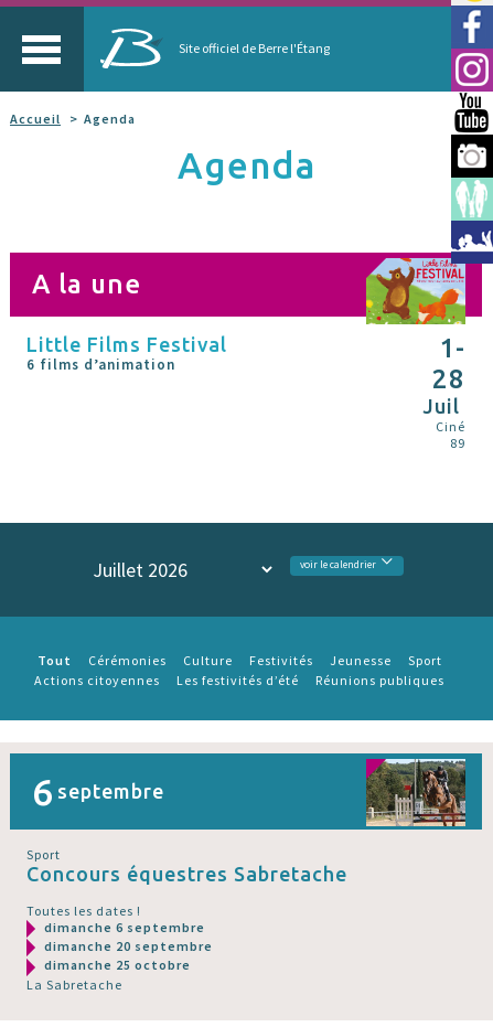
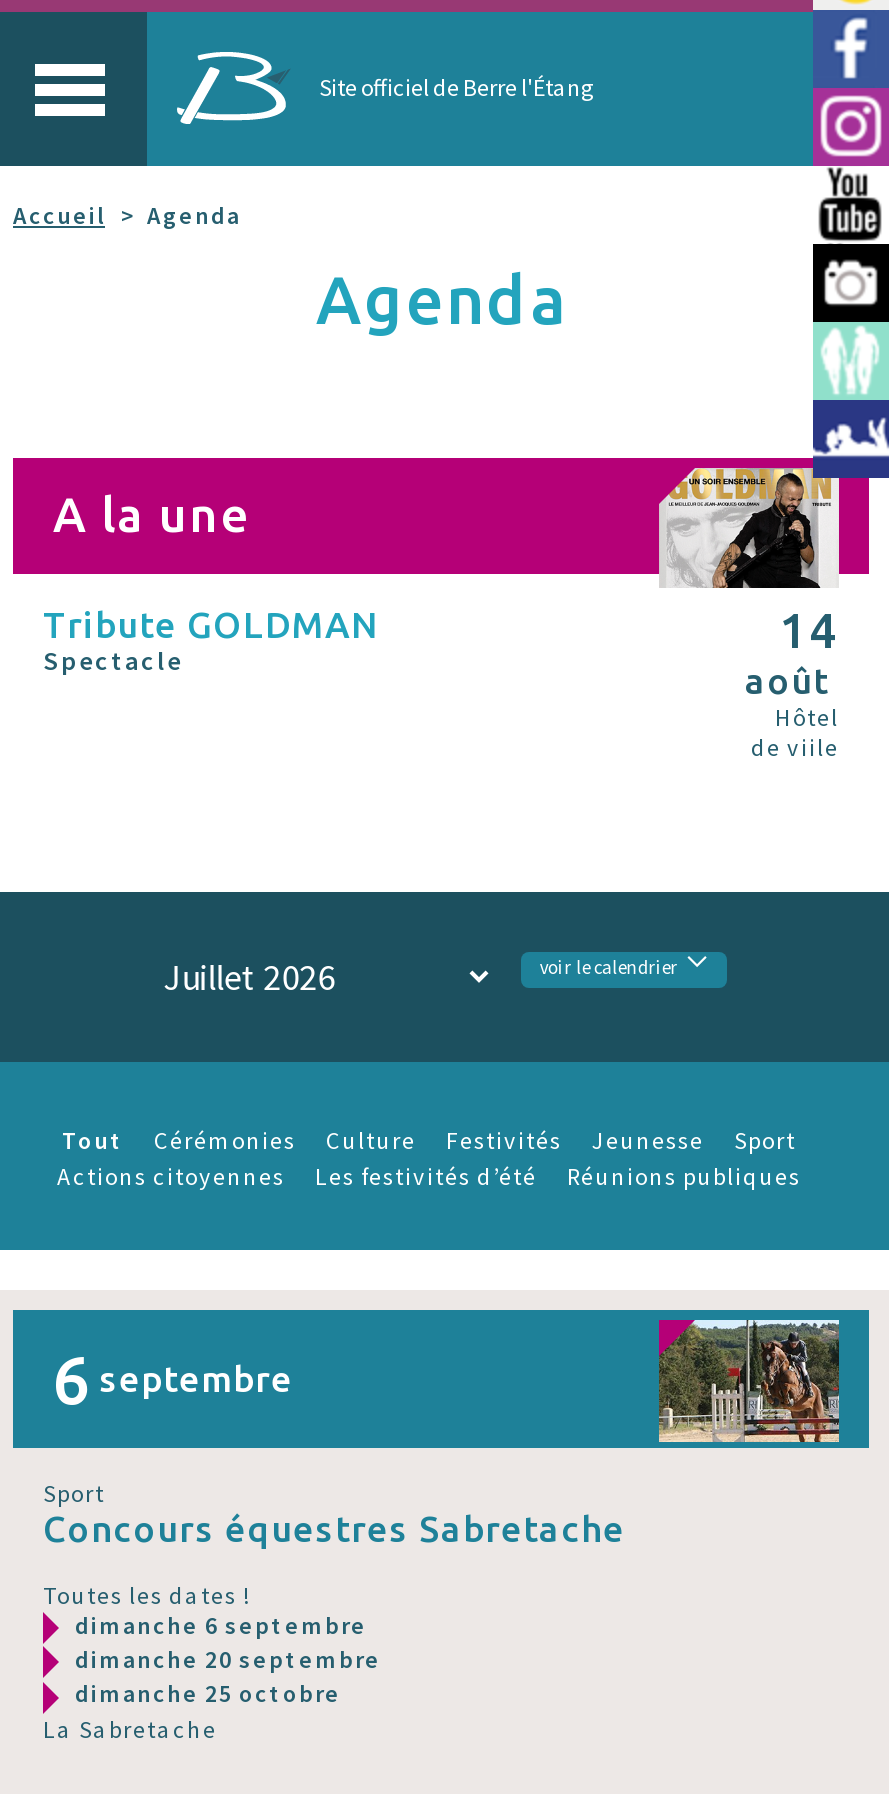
- [image]
- 1-
- 28
- Juil
- Ciné
- 89
+ [image]
+ 14
+ août
+ Hôtel
+ de viile

- Little Films Festival
- 6 films d’animation
+ Tribute GOLDMAN
+ Spectacle
